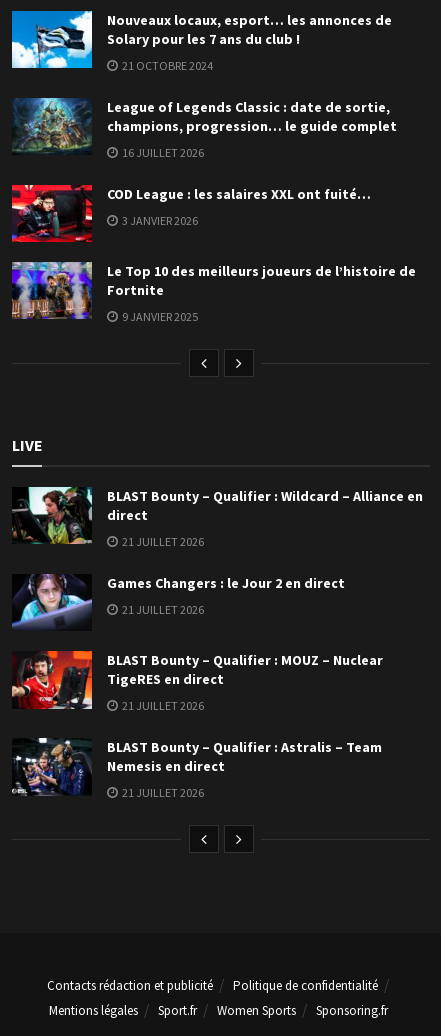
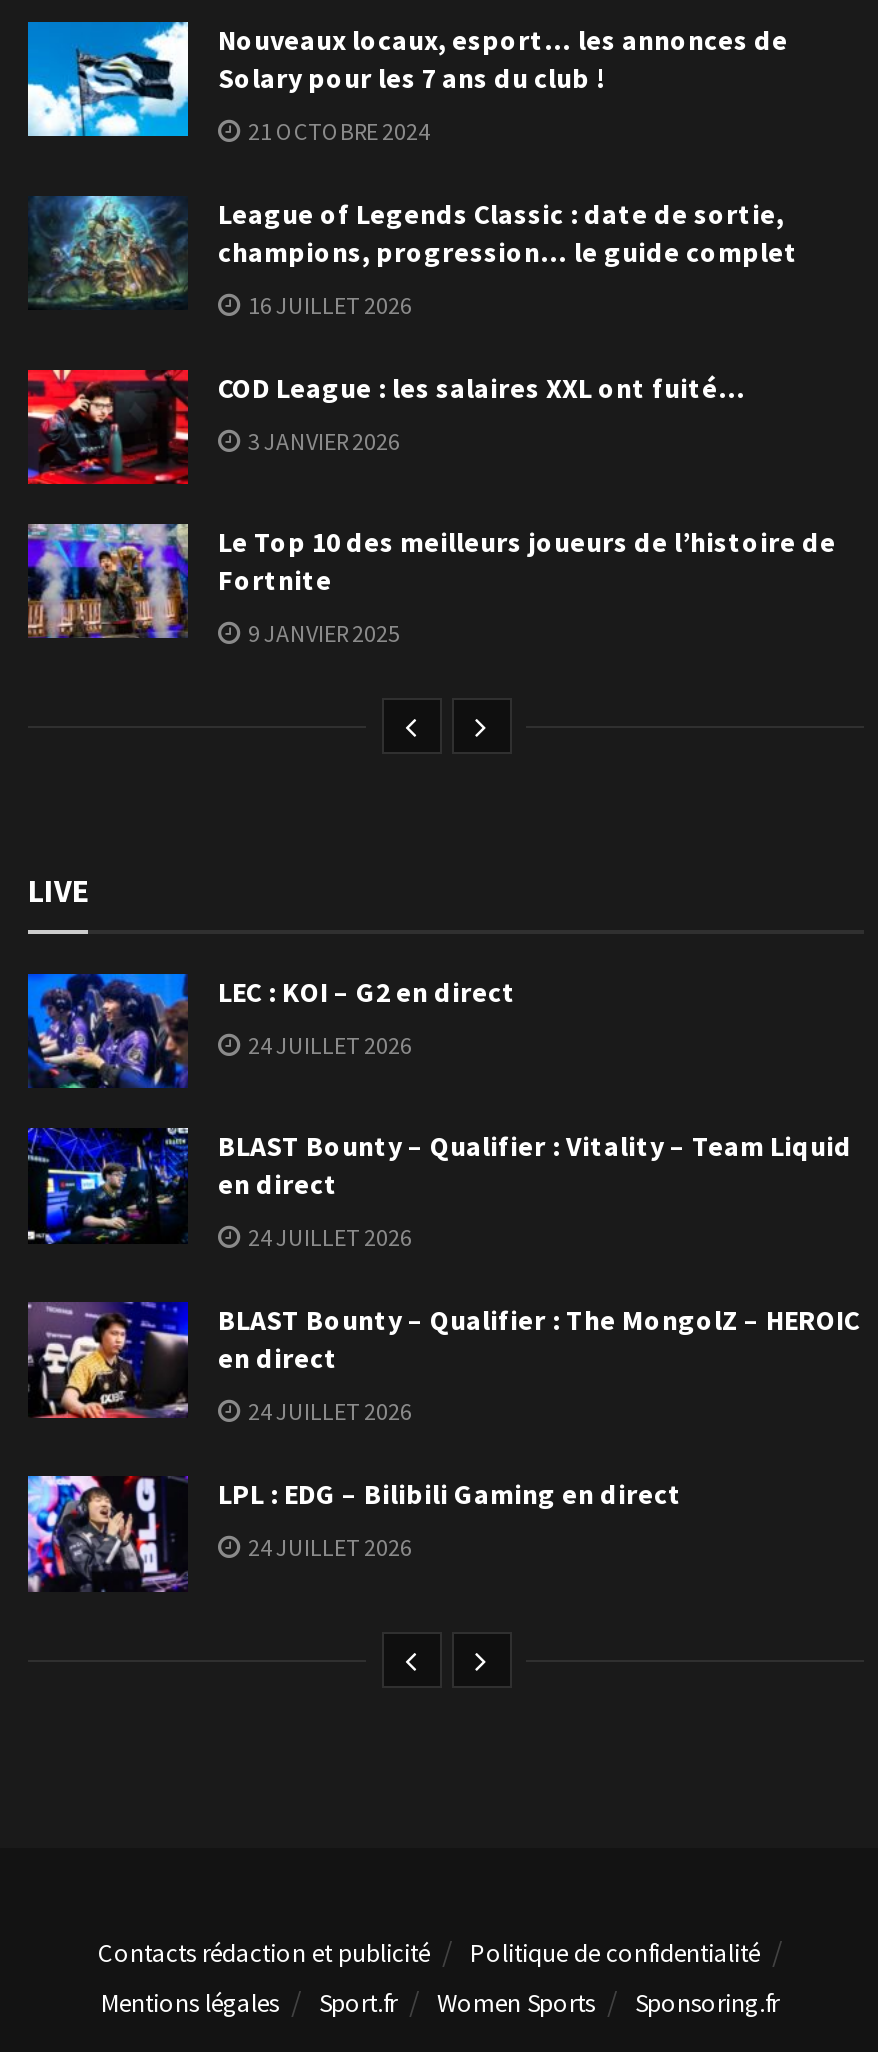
- [image]
- BLAST Bounty – Qualifier : Wildcard – Alliance en
- direct
+ [image]
+ LEC : KOI – G2 en direct

- 21 JUILLET 2026
+ 24 JUILLET 2026

- [image]
- Games Changers : le Jour 2 en direct
+ [image]
+ BLAST Bounty – Qualifier : Vitality – Team Liquid
+ en direct

- 21 JUILLET 2026
+ 24 JUILLET 2026

- [image]
- BLAST Bounty – Qualifier : MOUZ – Nuclear
- TigeRES en direct
+ [image]
+ BLAST Bounty – Qualifier : The MongolZ – HEROIC
+ en direct

- 21 JUILLET 2026
+ 24 JUILLET 2026

- [image]
- BLAST Bounty – Qualifier : Astralis – Team
- Nemesis en direct
+ [image]
+ LPL : EDG – Bilibili Gaming en direct

- 21 JUILLET 2026
+ 24 JUILLET 2026
